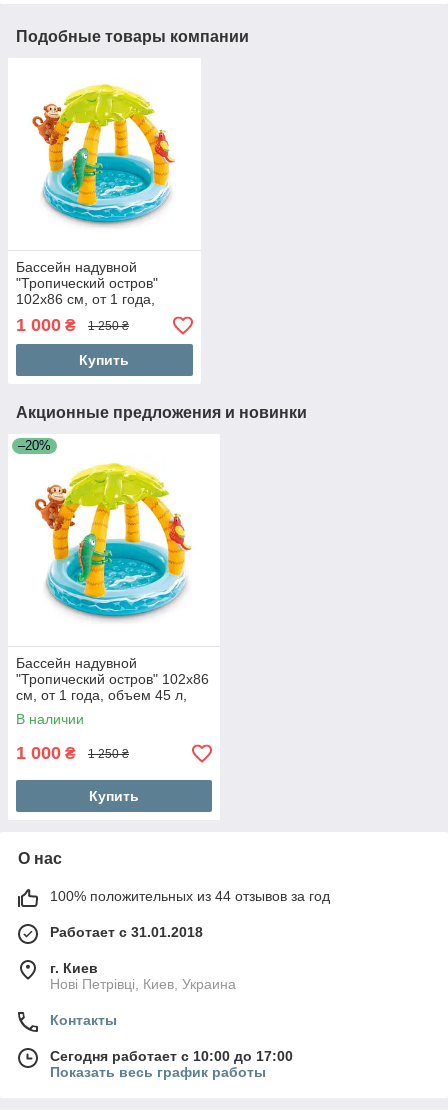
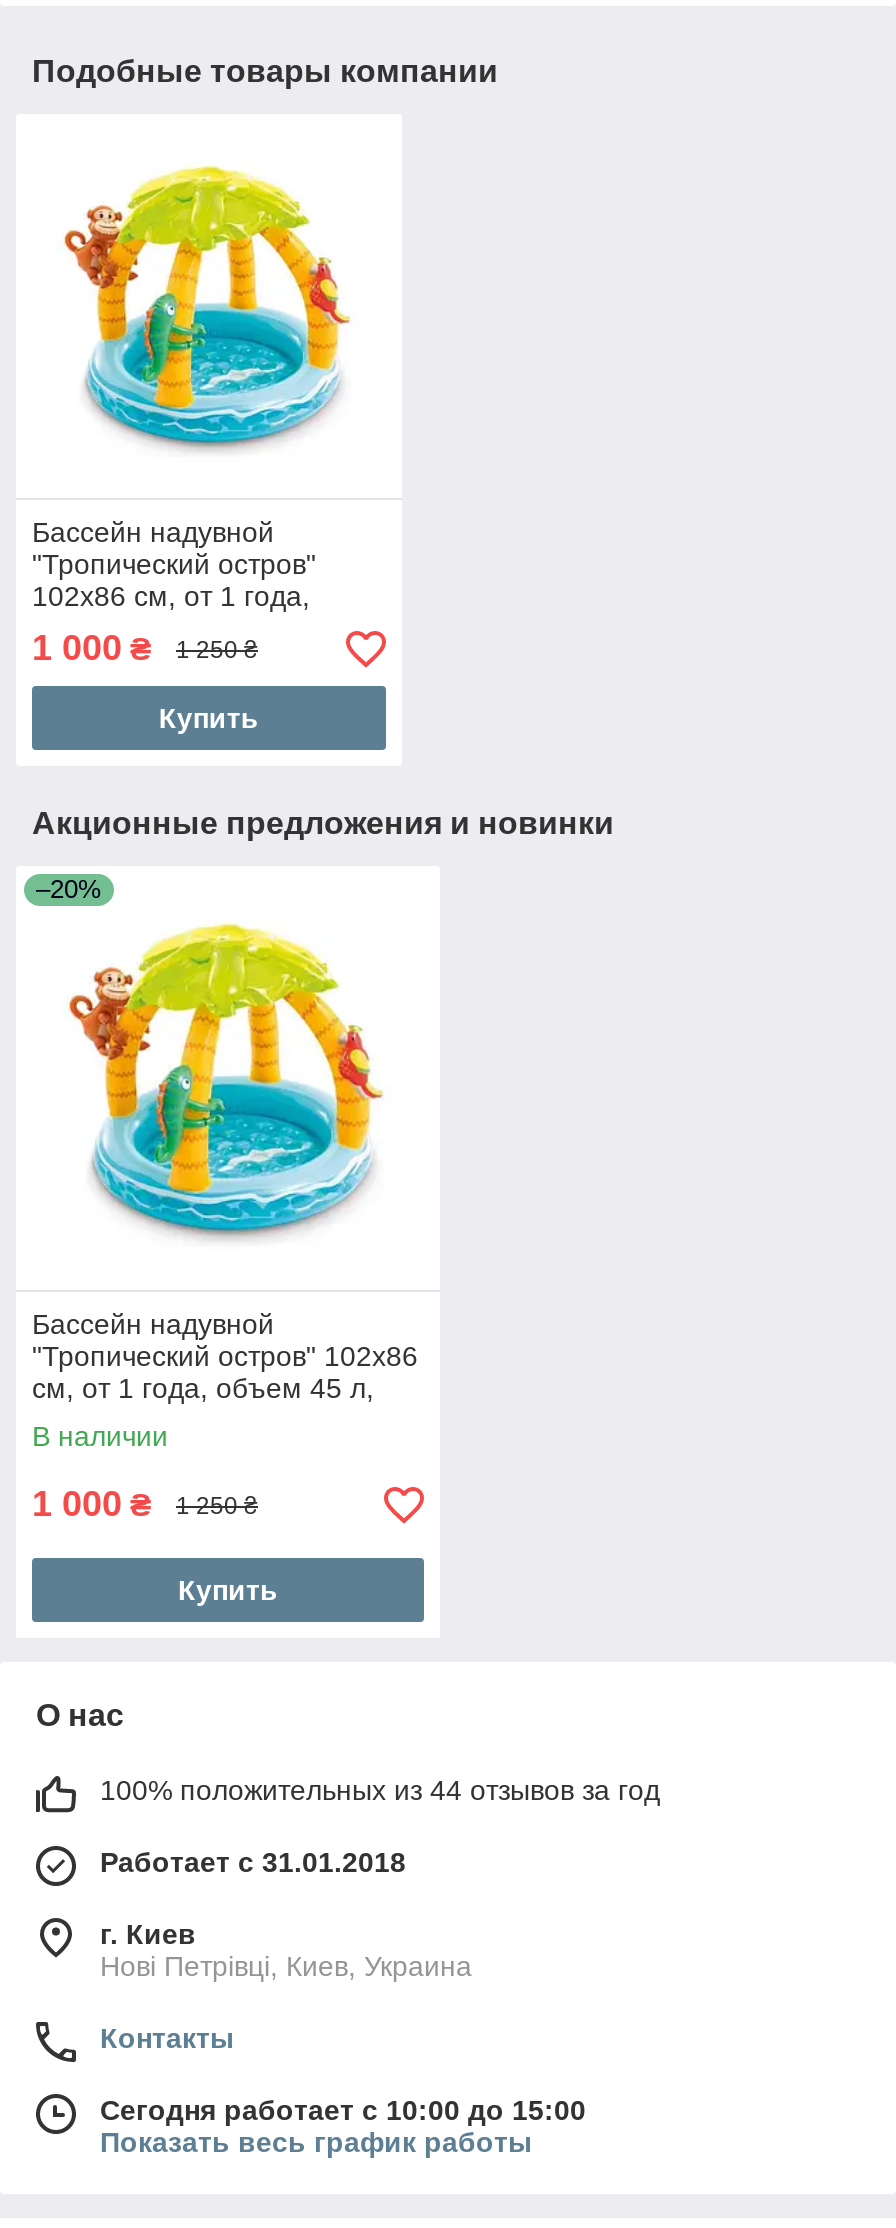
- Сегодня работает с 10:00 до 17:00
+ Сегодня работает с 10:00 до 15:00
